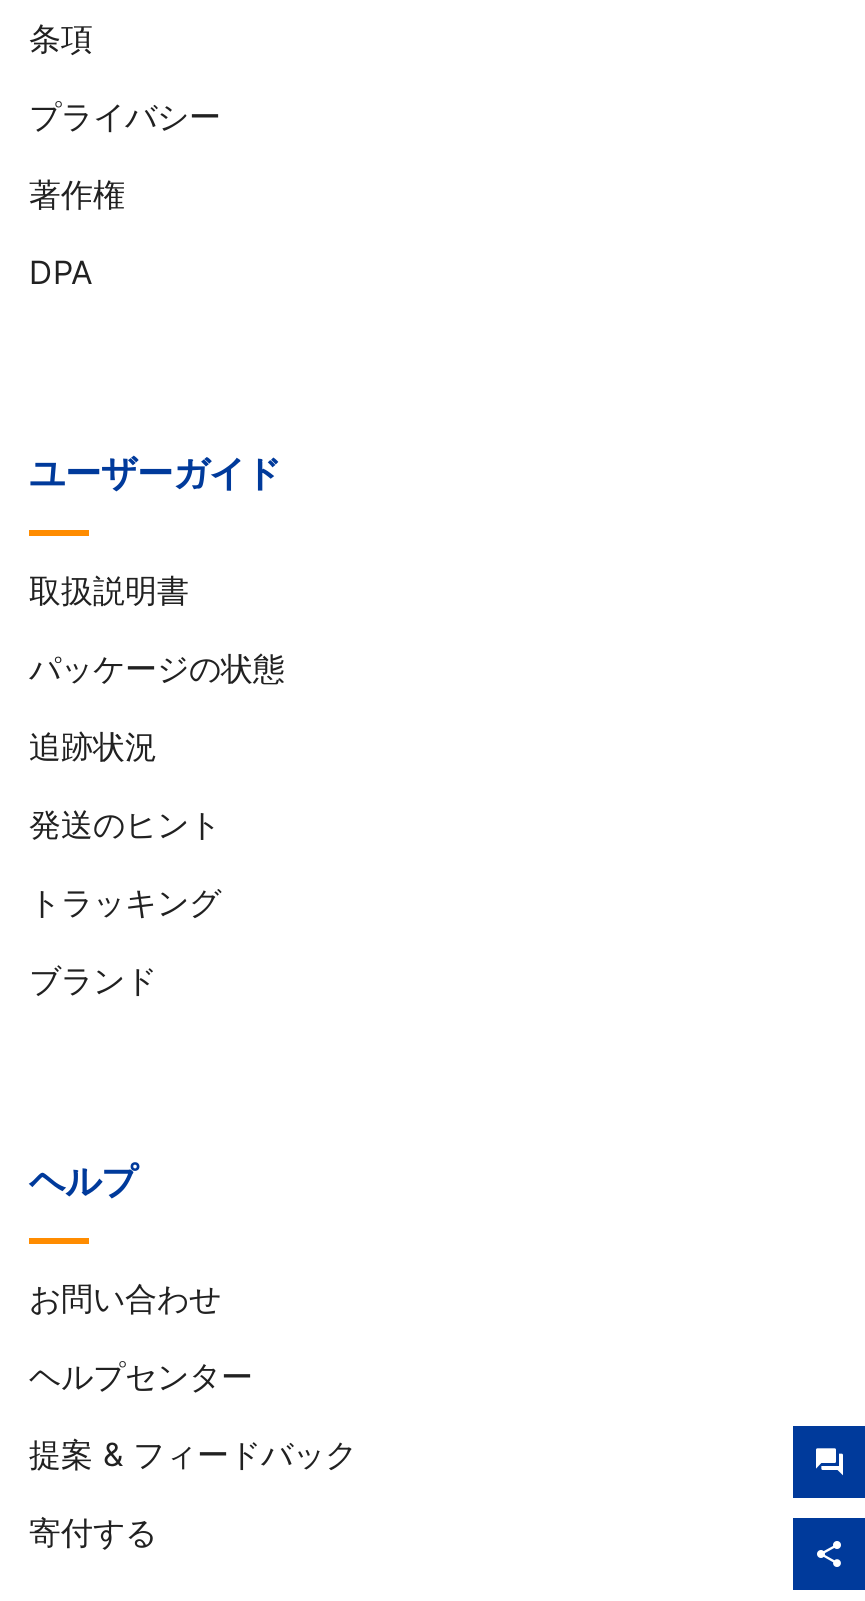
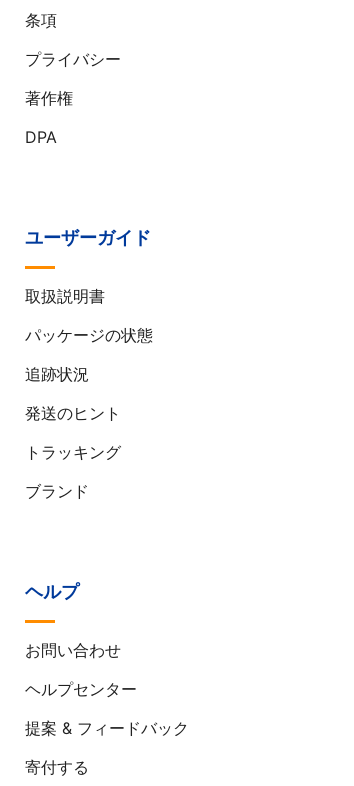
- [image]

- [image]
